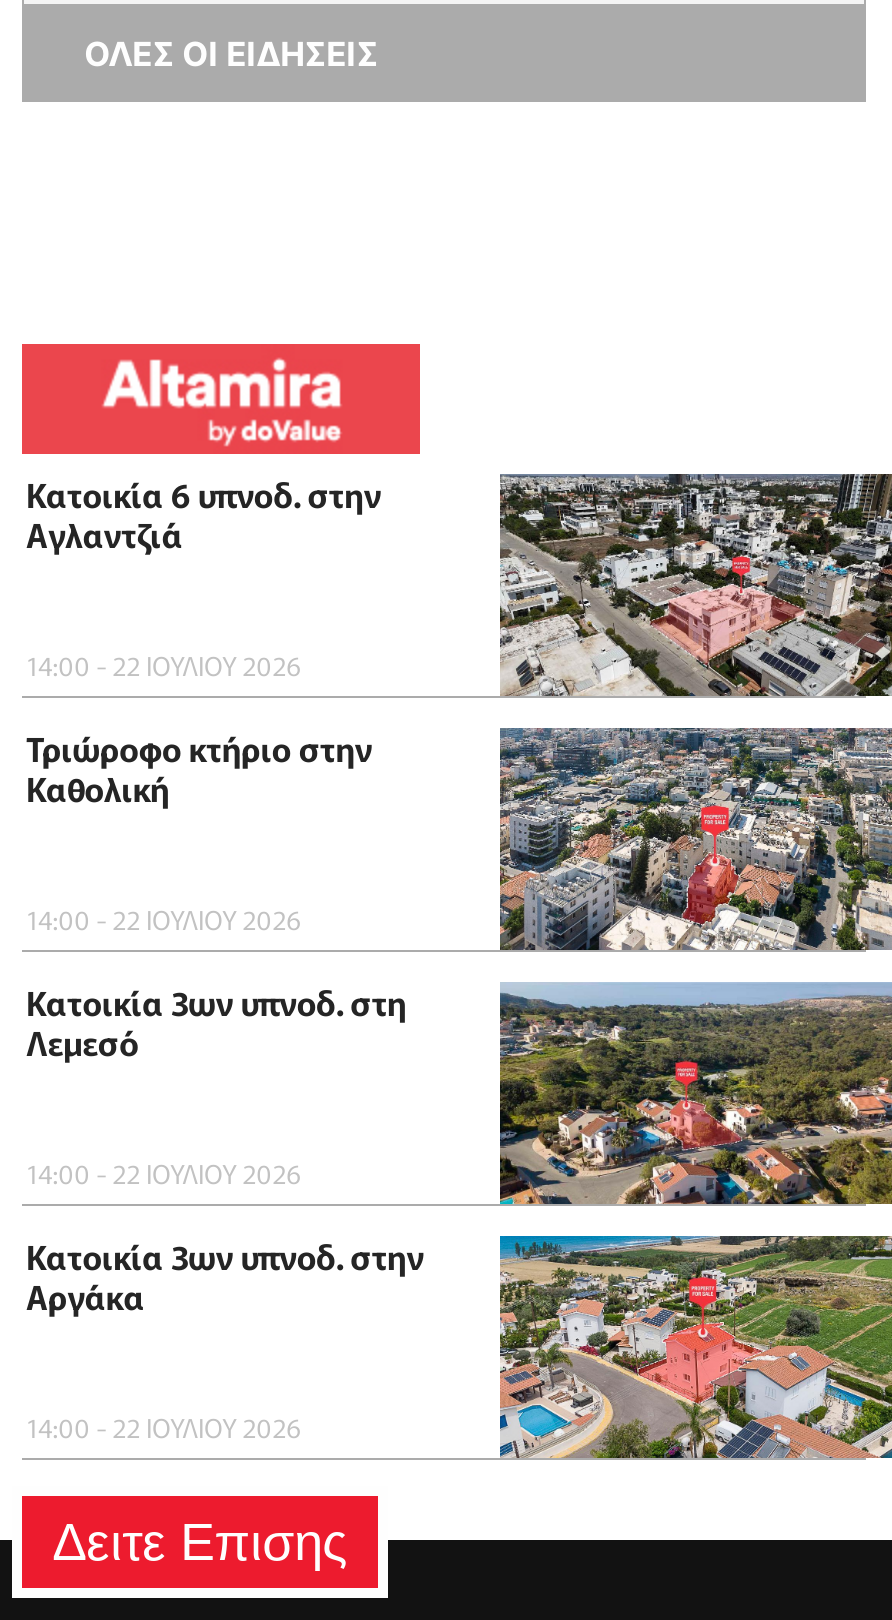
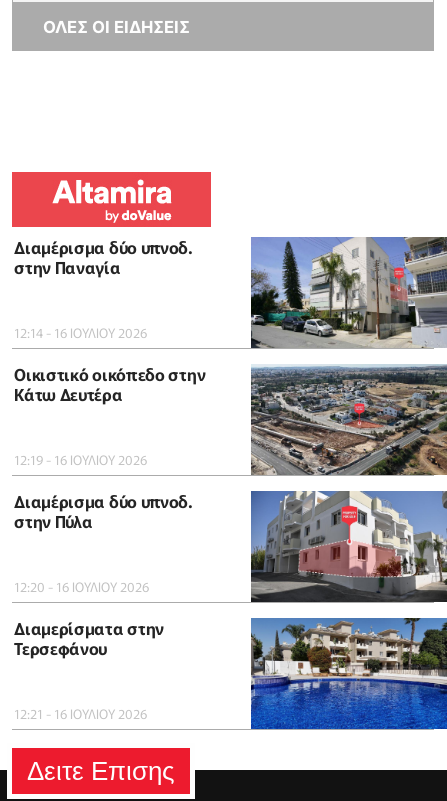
- Κατοικία 6 υπνοδ. στην
- Αγλαντζιά
+ Διαμέρισμα δύο υπνοδ.
+ στην Παναγία

- [image]
+ [image]

- 14:00 - 22 ΙΟΥΛΙΟΥ 2026
+ 12:14 - 16 ΙΟΥΛΙΟΥ 2026

- Τριώροφο κτήριο στην
- Καθολική
+ Οικιστικό οικόπεδο στην
+ Κάτω Δευτέρα

- [image]
+ [image]

- 14:00 - 22 ΙΟΥΛΙΟΥ 2026
+ 12:19 - 16 ΙΟΥΛΙΟΥ 2026

- Κατοικία 3ων υπνοδ. στη
- Λεμεσό
+ Διαμέρισμα δύο υπνοδ.
+ στην Πύλα

- [image]
+ [image]

- 14:00 - 22 ΙΟΥΛΙΟΥ 2026
+ 12:20 - 16 ΙΟΥΛΙΟΥ 2026

- Κατοικία 3ων υπνοδ. στην
- Αργάκα
+ Διαμερίσματα στην
+ Τερσεφάνου

- [image]
+ [image]

- 14:00 - 22 ΙΟΥΛΙΟΥ 2026
+ 12:21 - 16 ΙΟΥΛΙΟΥ 2026
